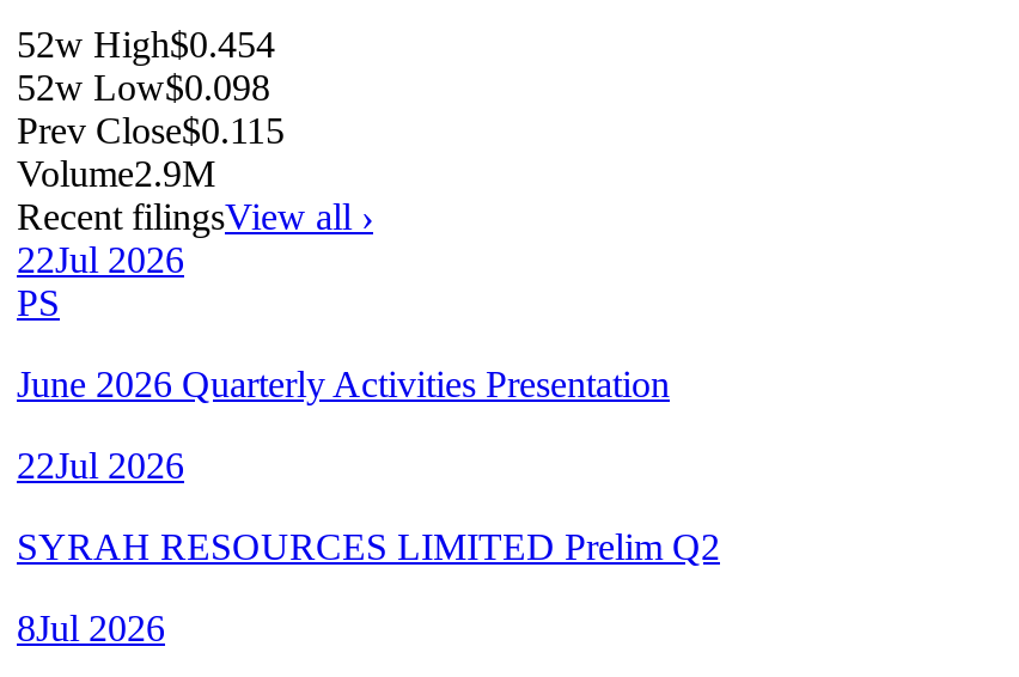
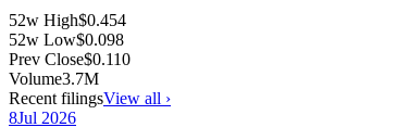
- Prev Close$0.115
+ Prev Close$0.110

- Volume2.9M
+ Volume3.7M

- 22Jul 2026
- PS
- June 2026 Quarterly Activities Presentation
- 22Jul 2026
- SYRAH RESOURCES LIMITED Prelim Q2
